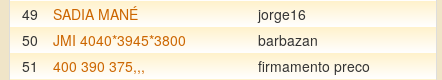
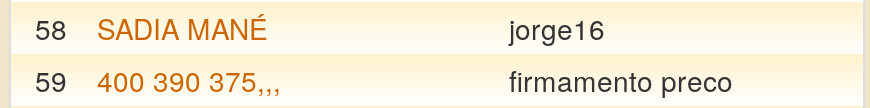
- 49 SADIA MANÉ
+ 58 SADIA MANÉ

- 50
- JMI 4040*3945*3800
- barbazan
- 51
+ 59
